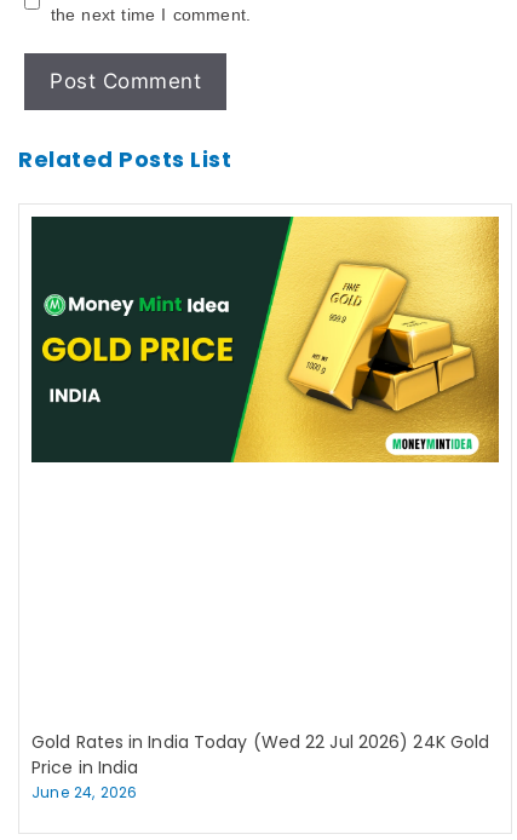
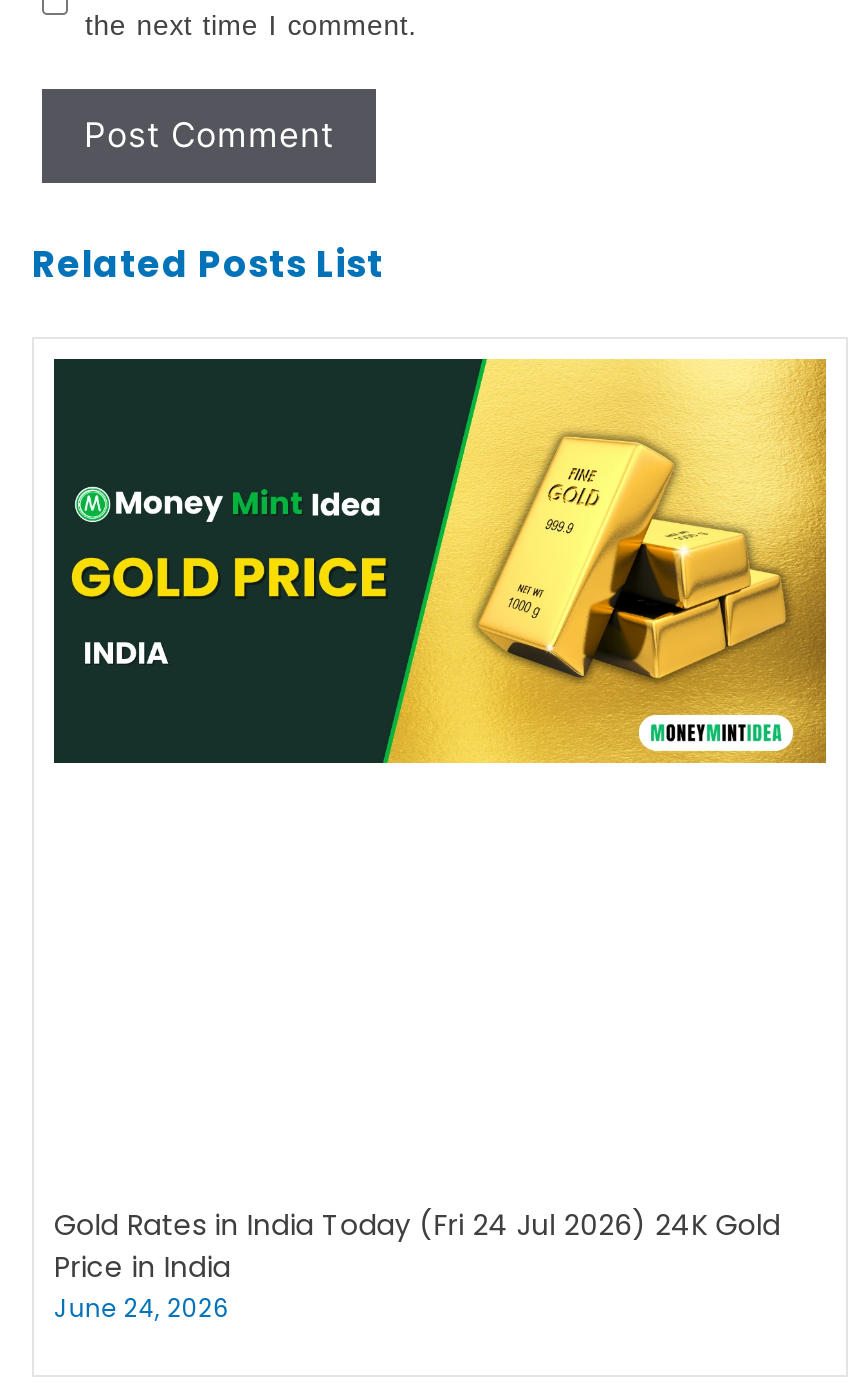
- Gold Rates in India Today (Wed 22 Jul 2026) 24K Gold
+ Gold Rates in India Today (Fri 24 Jul 2026) 24K Gold
